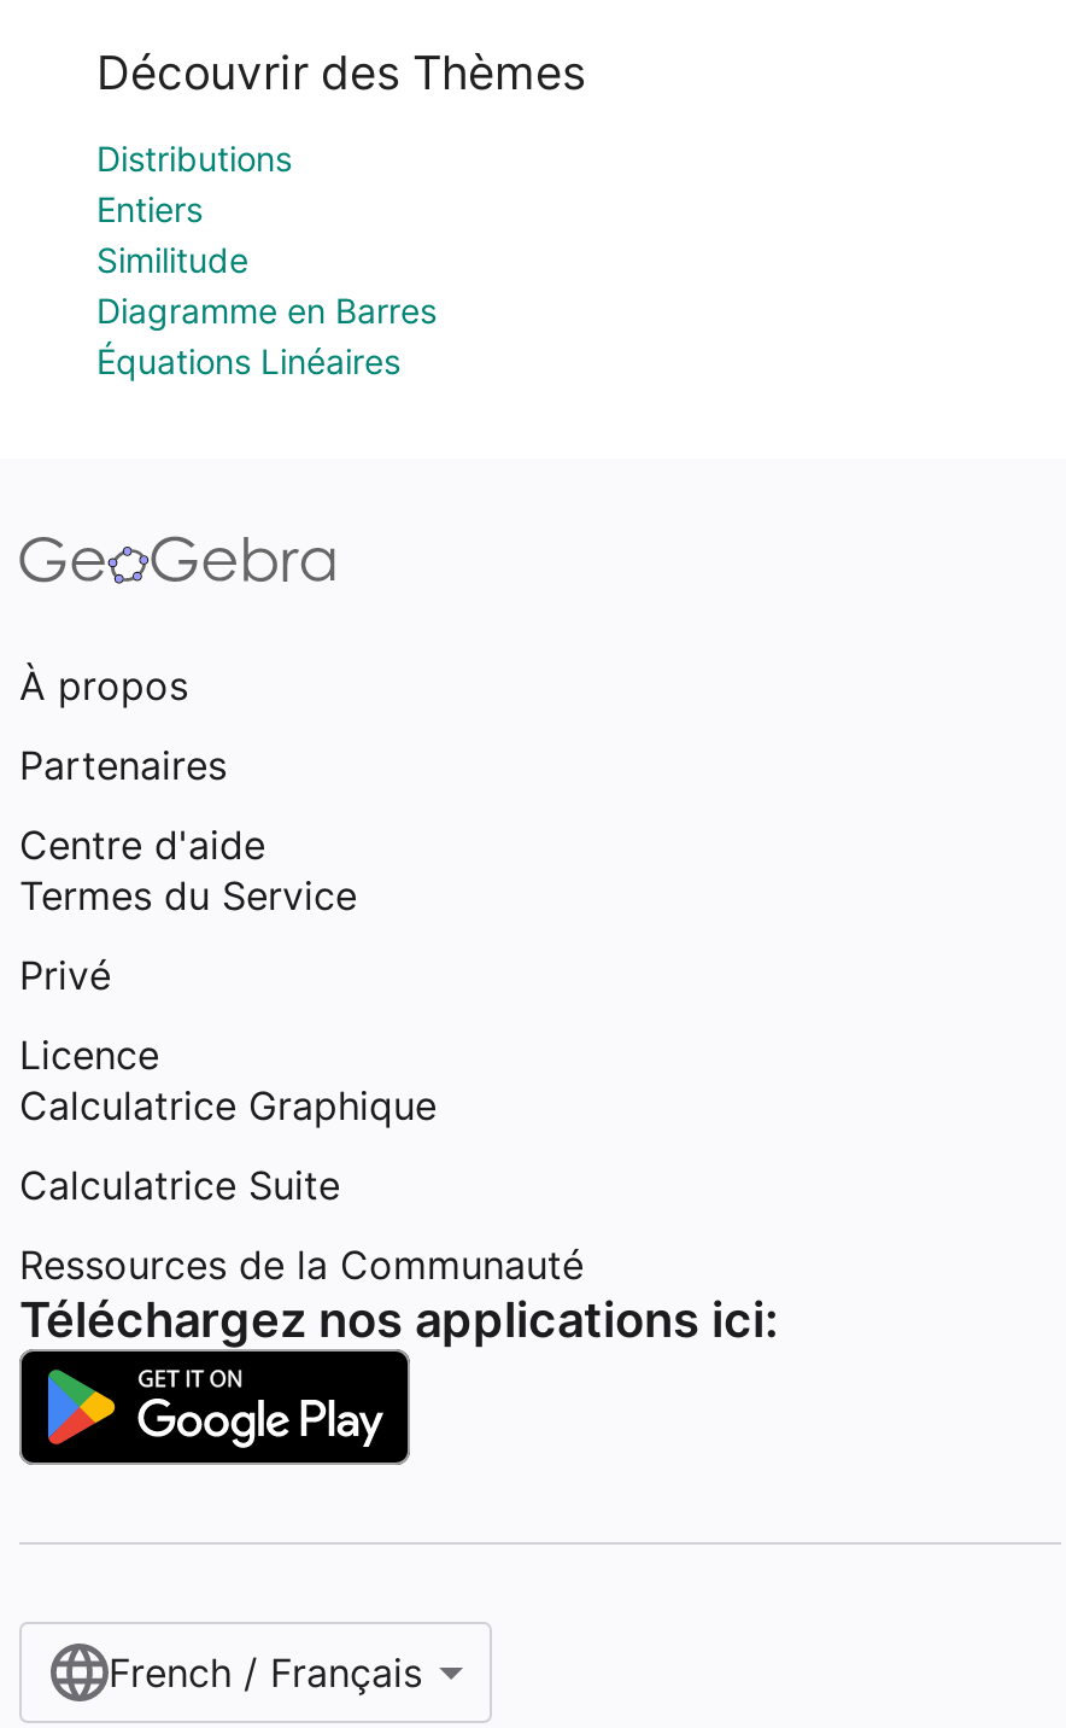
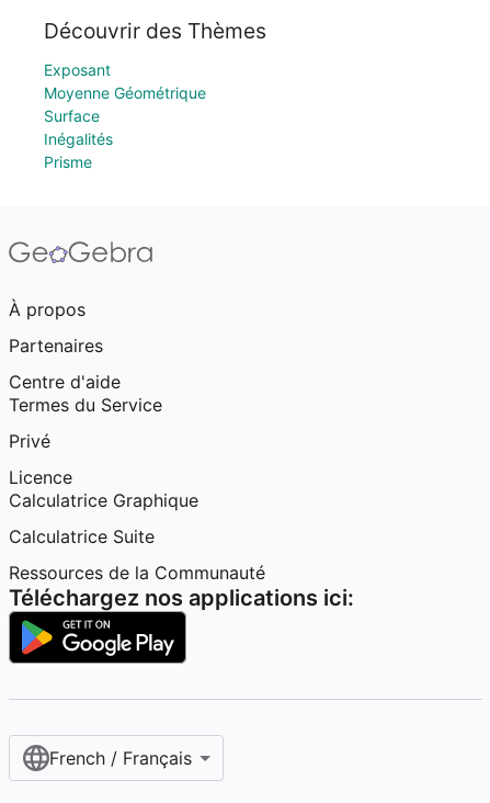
- Distributions
- Entiers
- Similitude
- Diagramme en Barres
- Équations Linéaires
+ Exposant
+ Moyenne Géométrique
+ Surface
+ Inégalités
+ Prisme
